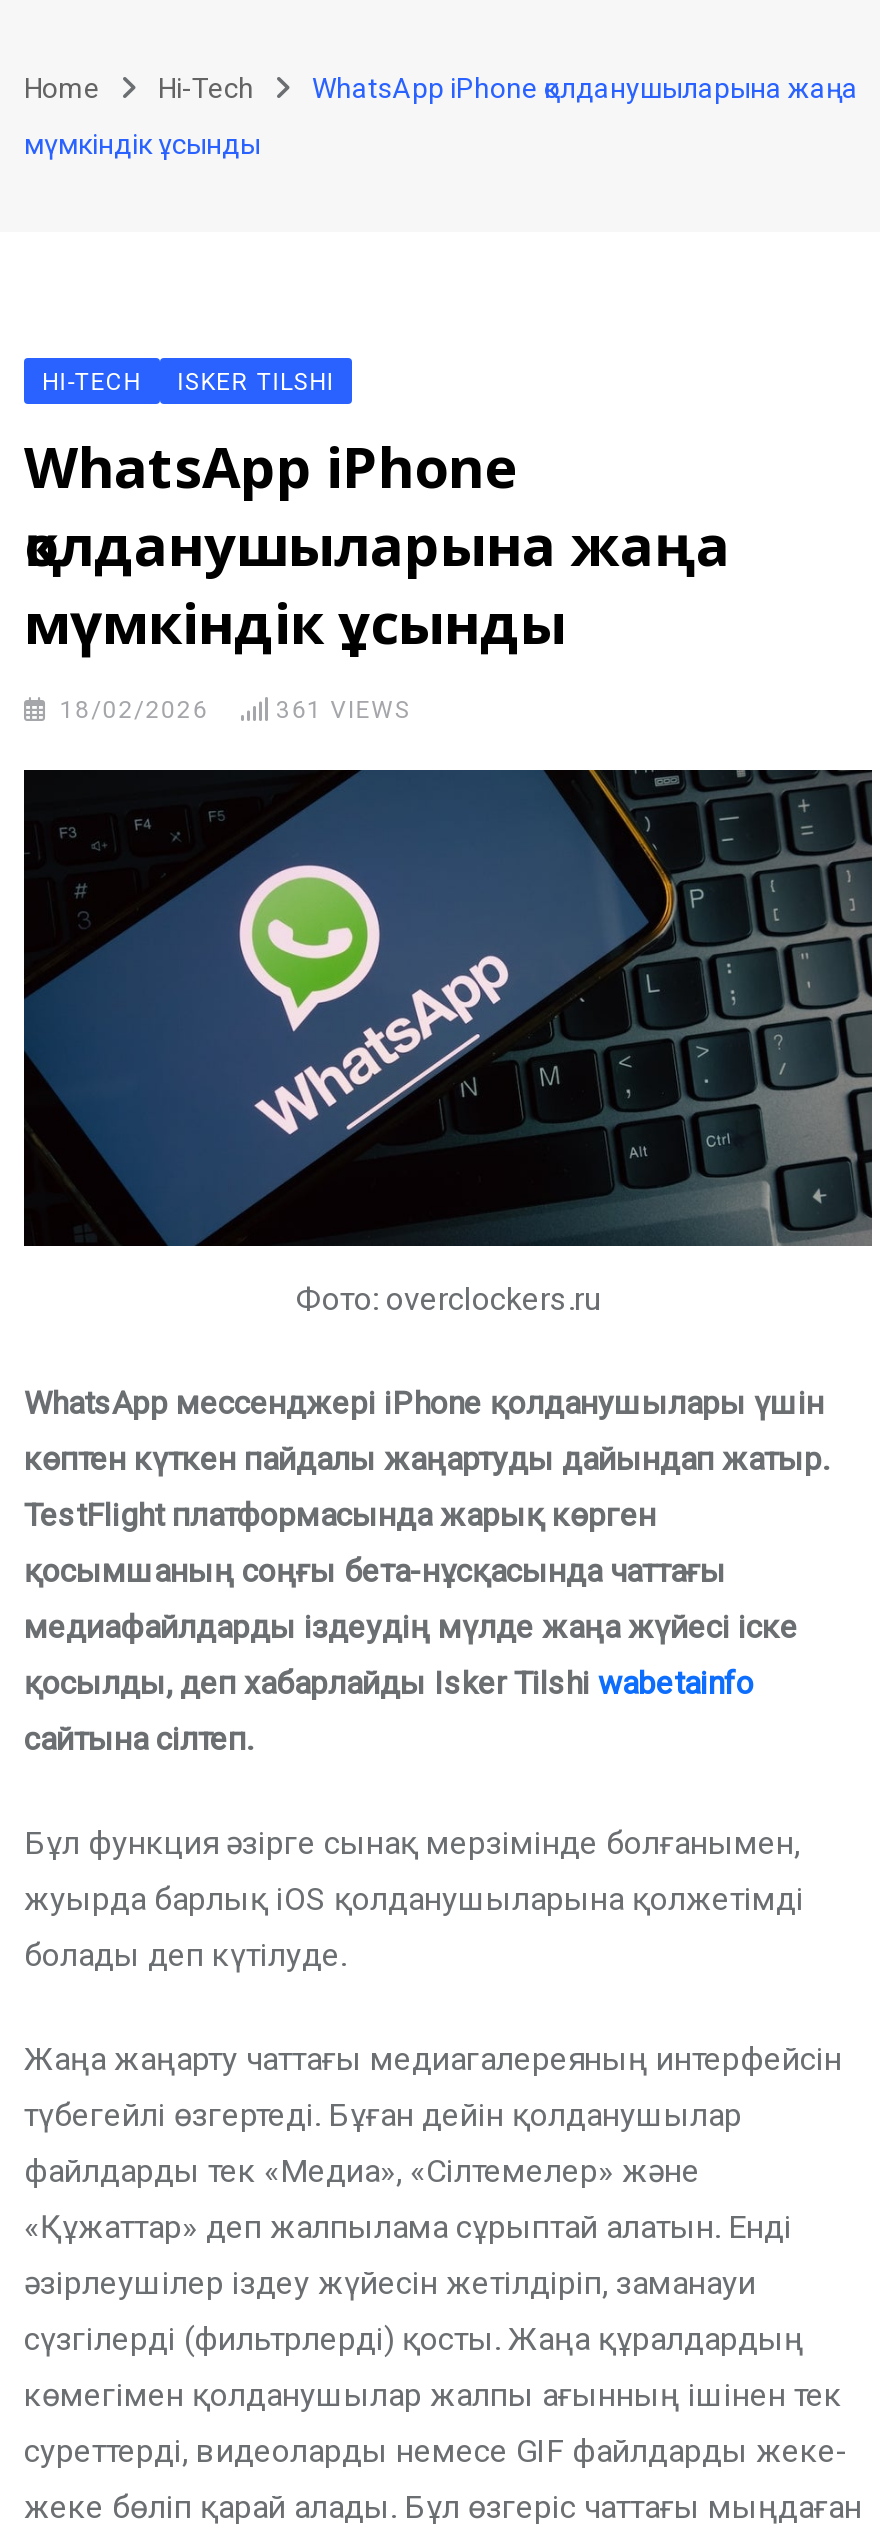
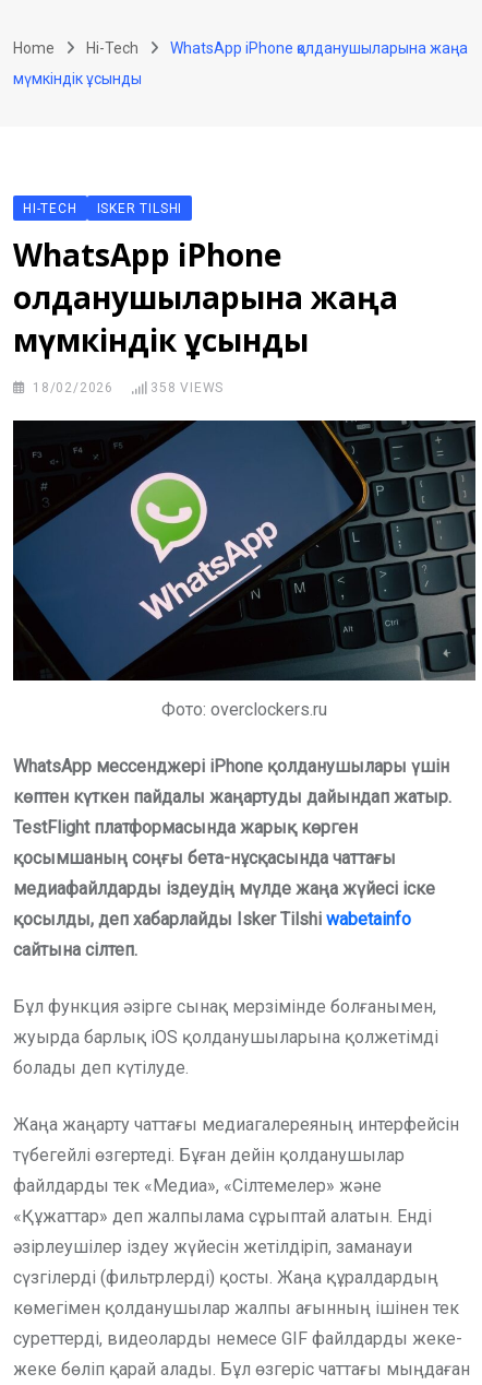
- 361 VIEWS
+ 358 VIEWS
